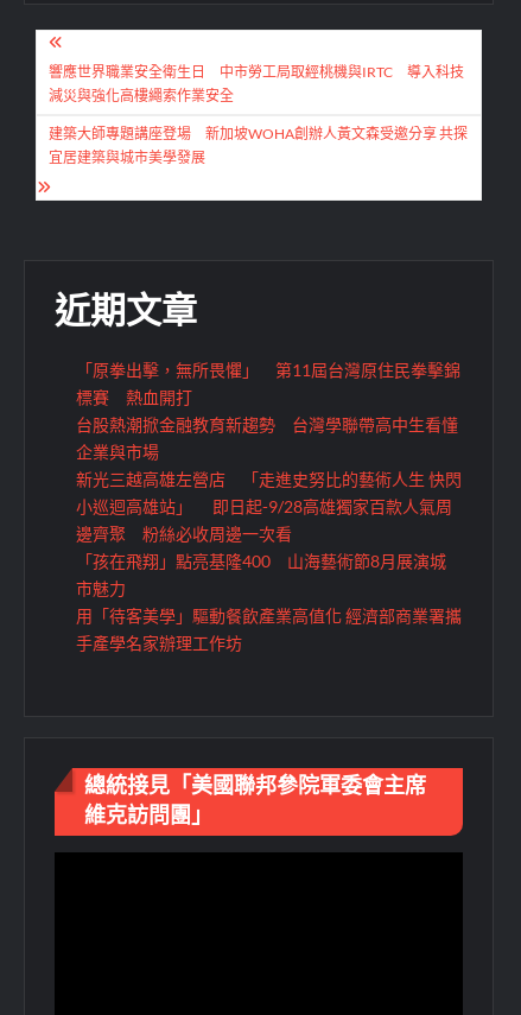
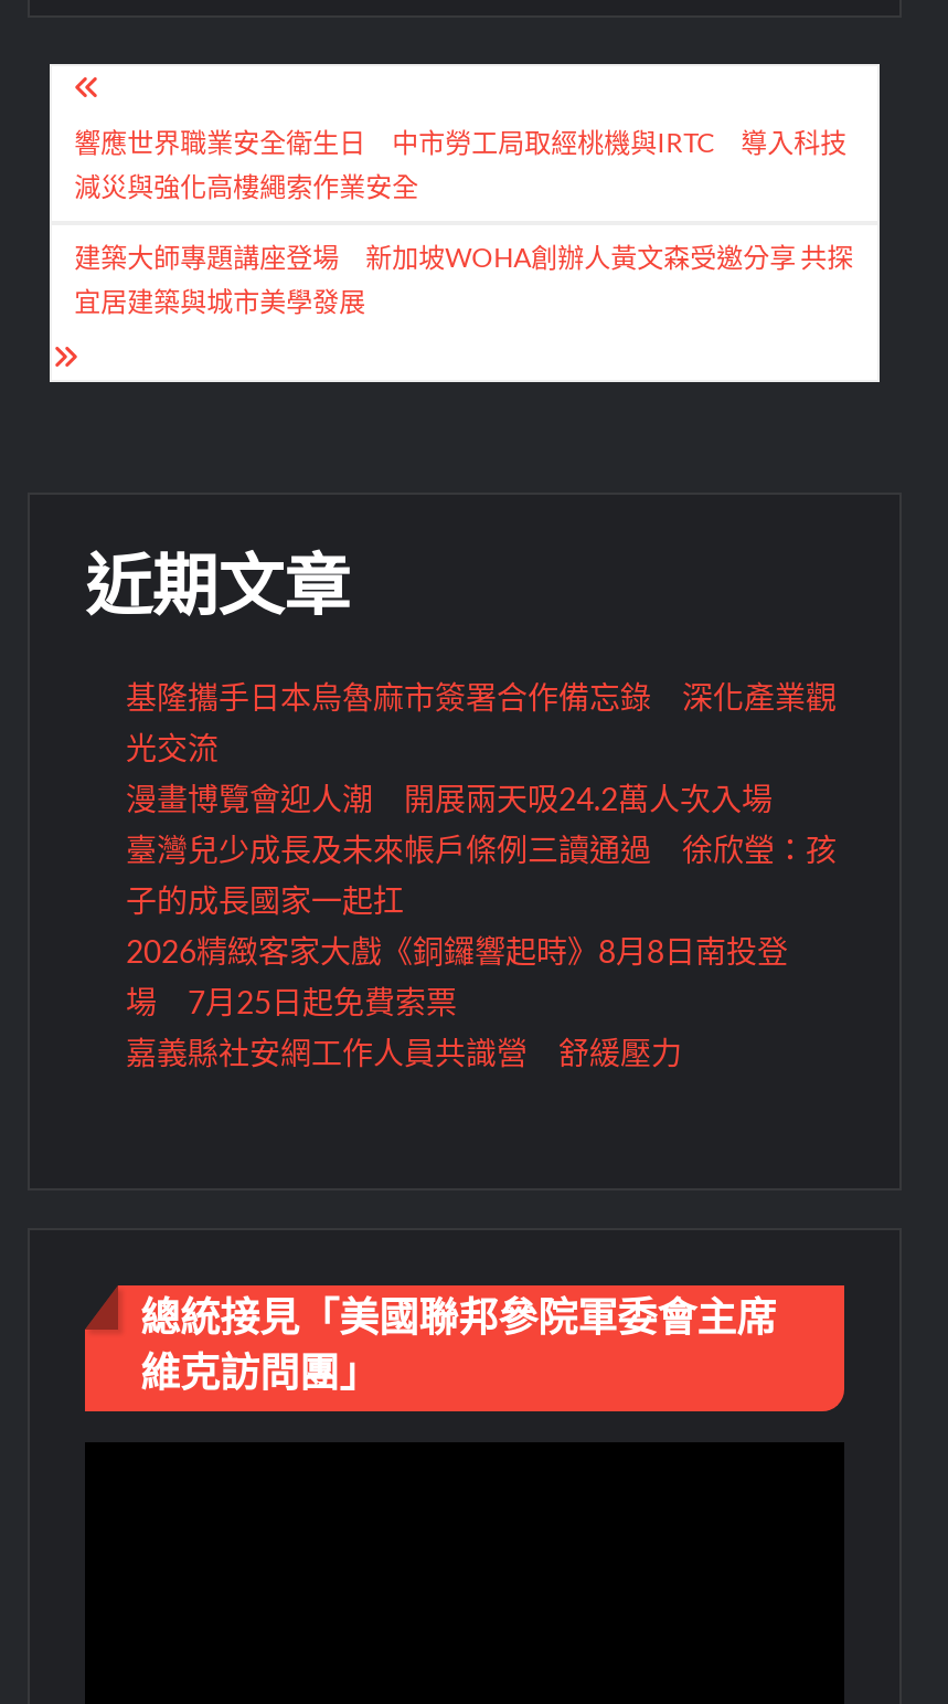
- 「原拳出擊，無所畏懼」 第11屆台灣原住民拳擊錦
- 標賽 熱血開打
- 台股熱潮掀金融教育新趨勢 台灣學聯帶高中生看懂
- 企業與市場
- 新光三越高雄左營店 「走進史努比的藝術人生 快閃
- 小巡迴高雄站」 即日起-9/28高雄獨家百款人氣周
- 邊齊聚 粉絲必收周邊一次看
- 「孩在飛翔」點亮基隆400 山海藝術節8月展演城
- 市魅力
- 用「待客美學」驅動餐飲產業高值化 經濟部商業署攜
- 手產學名家辦理工作坊
+ 基隆攜手日本烏魯麻市簽署合作備忘錄 深化產業觀
+ 光交流
+ 漫畫博覽會迎人潮 開展兩天吸24.2萬人次入場
+ 臺灣兒少成長及未來帳戶條例三讀通過 徐欣瑩：孩
+ 子的成長國家一起扛
+ 2026精緻客家大戲《銅鑼響起時》8月8日南投登
+ 場 7月25日起免費索票
+ 嘉義縣社安網工作人員共識營 舒緩壓力
